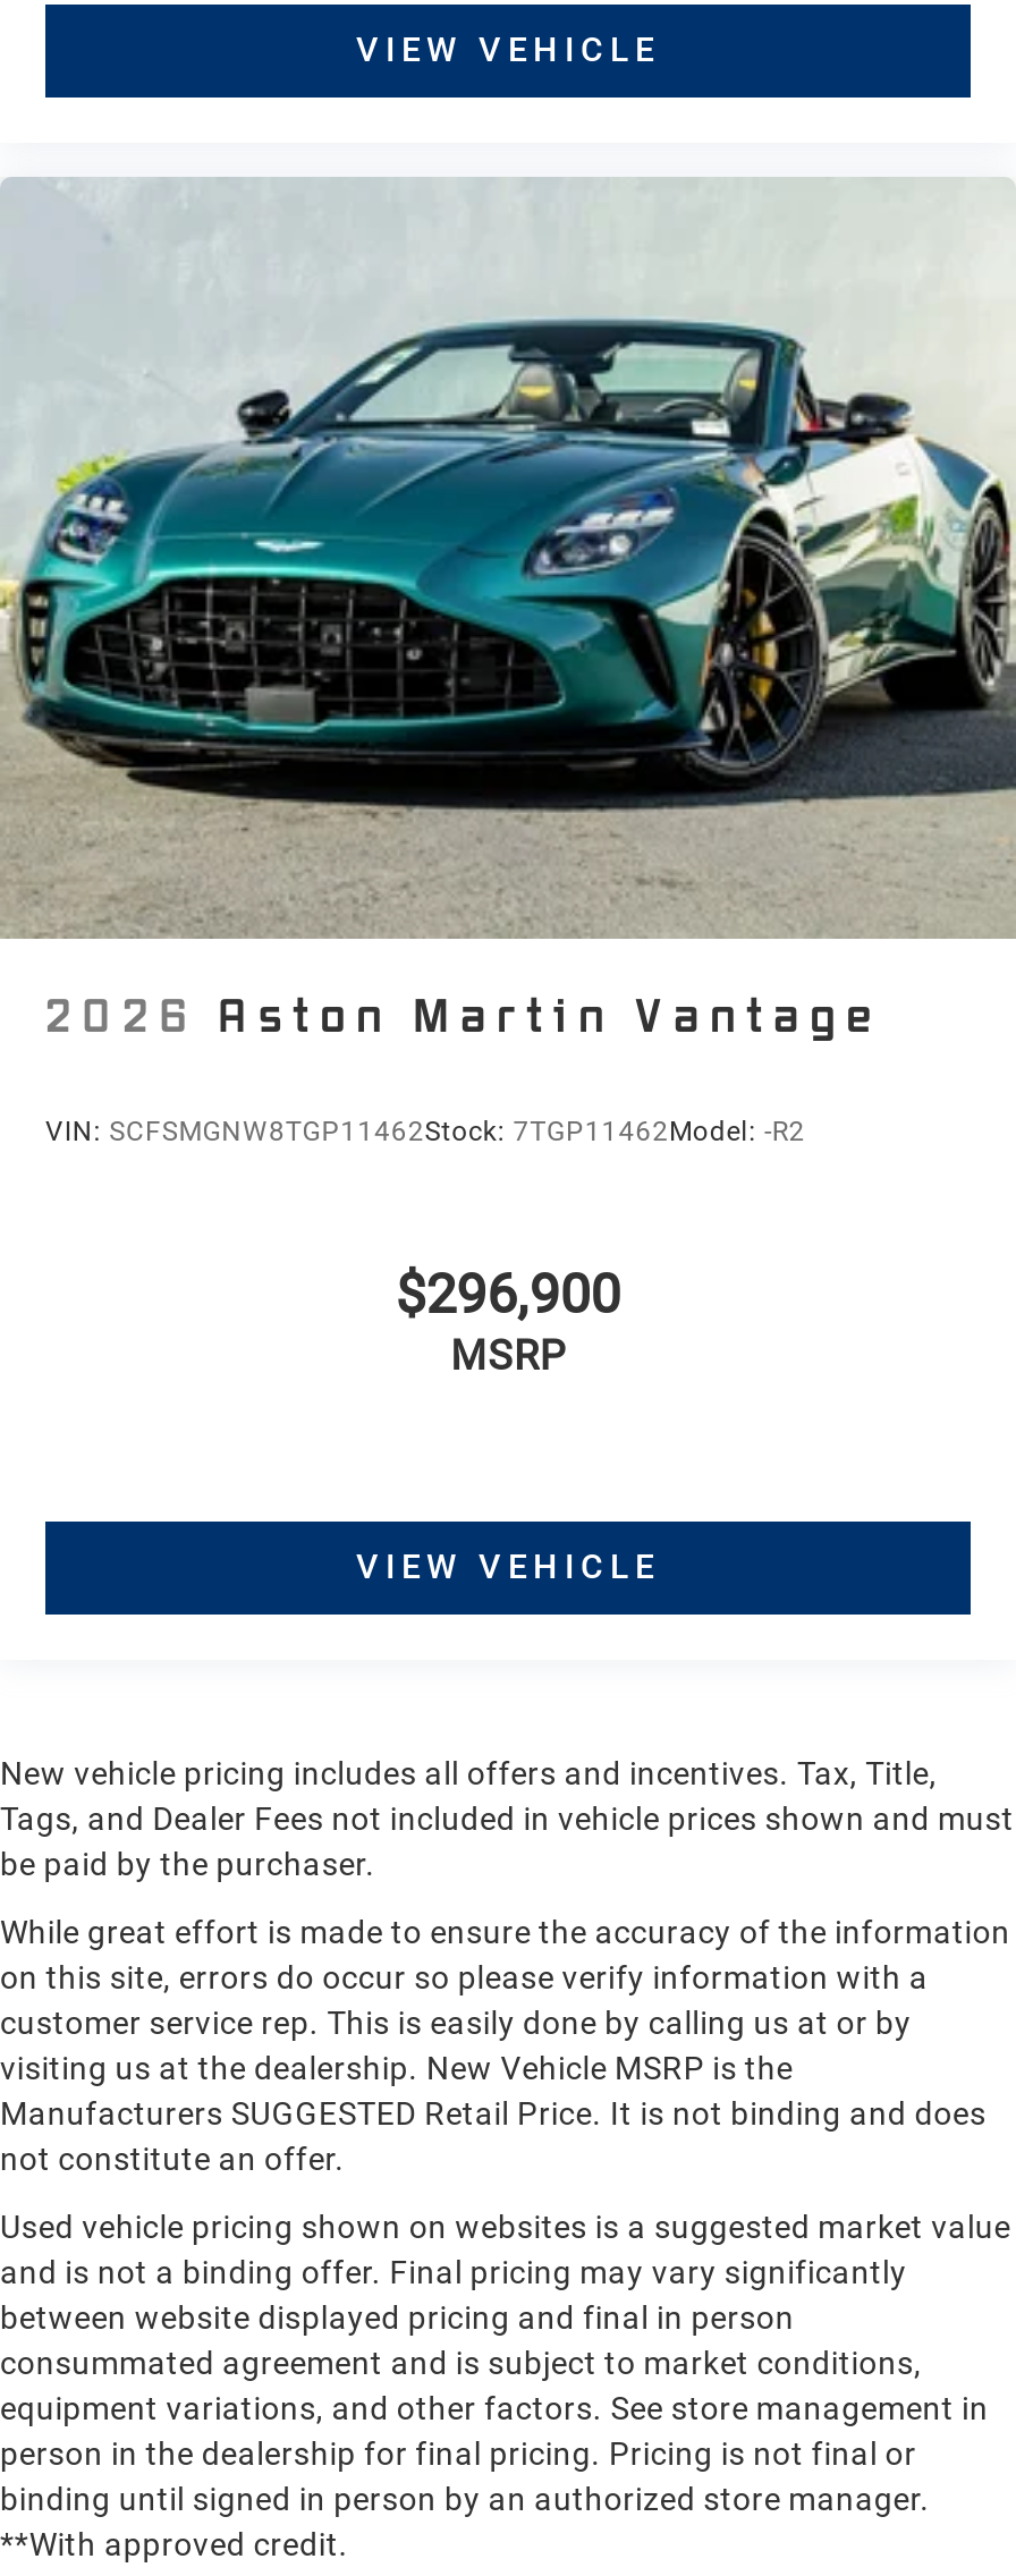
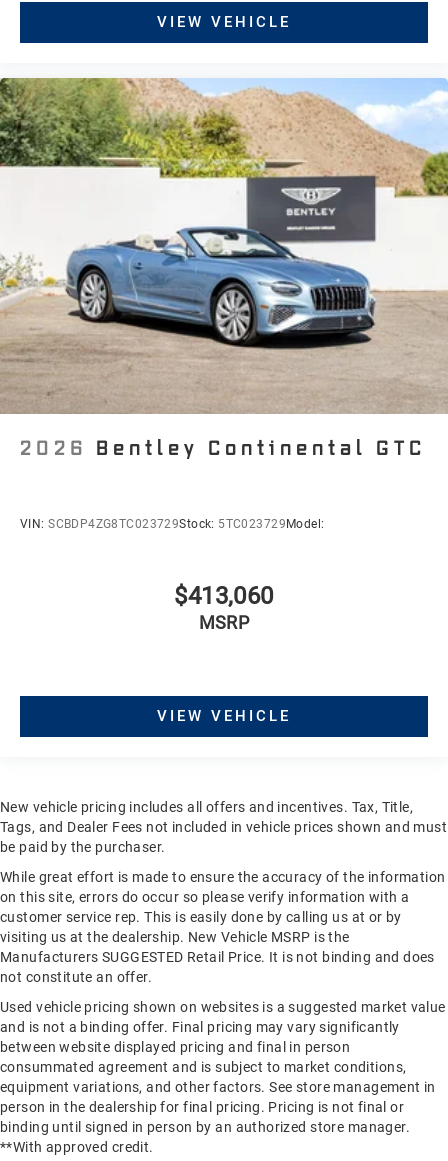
- [image]
+ [image]

- 2026 Aston Martin Vantage
+ 2026 Bentley Continental GTC

- VIN: SCFSMGNW8TGP11462Stock: 7TGP11462Model: -R2
+ VIN: SCBDP4ZG8TC023729Stock: 5TC023729Model:

- $296,900
+ $413,060
